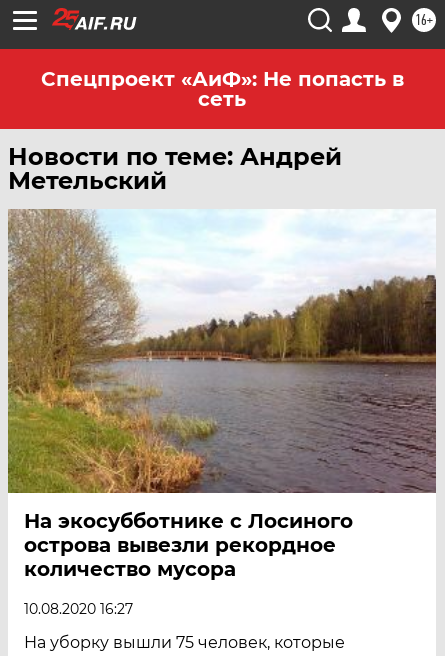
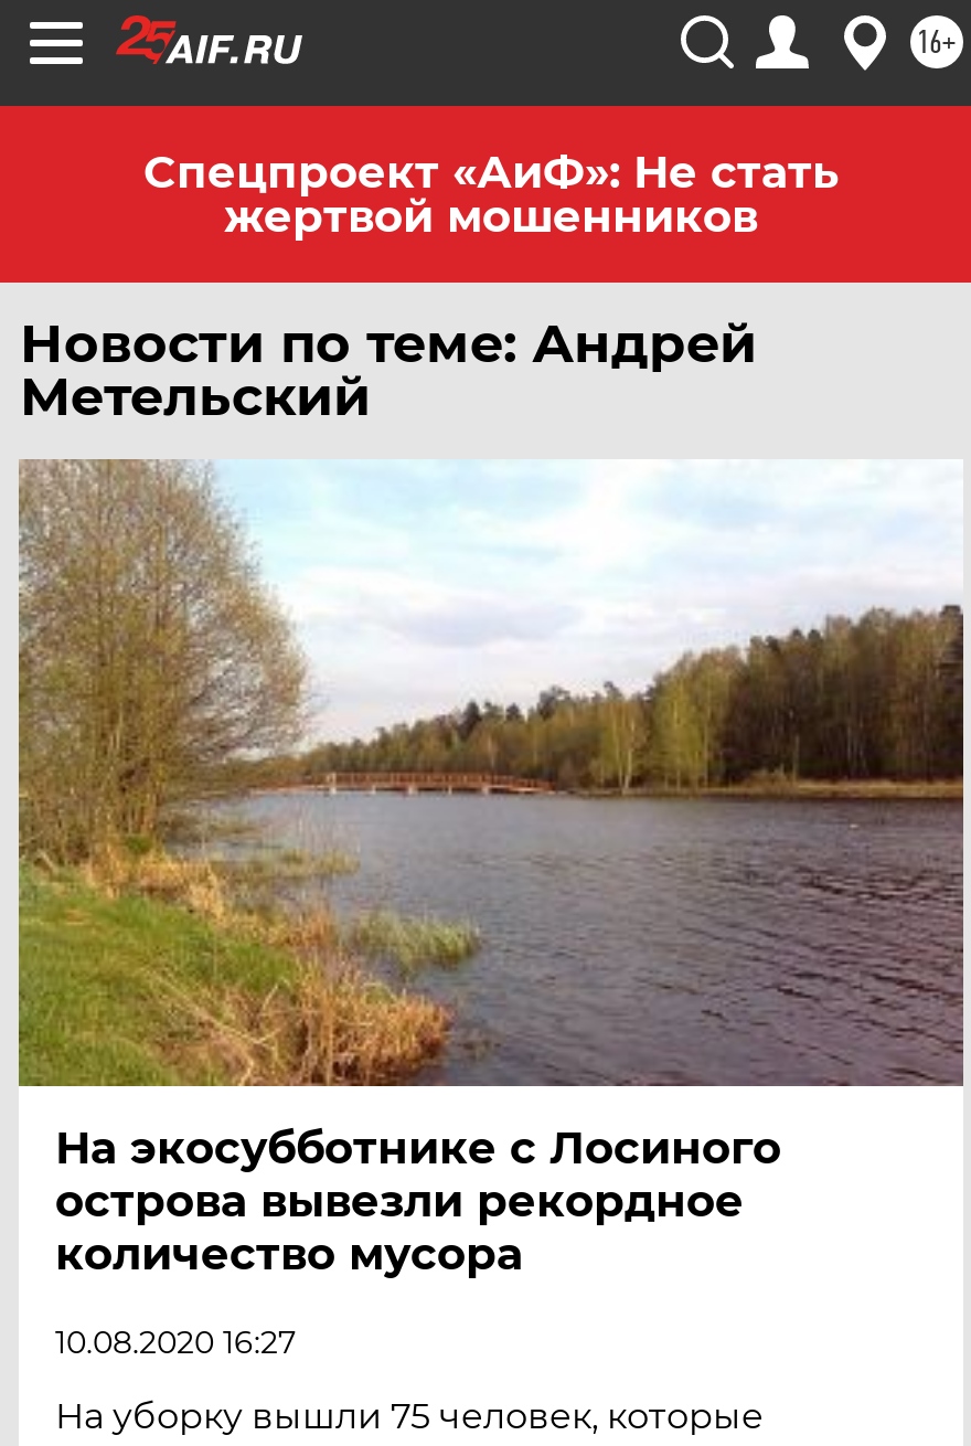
- Спецпроект «АиФ»: Не попасть в
- сеть
+ Спецпроект «АиФ»: Не стать
+ жертвой мошенников
